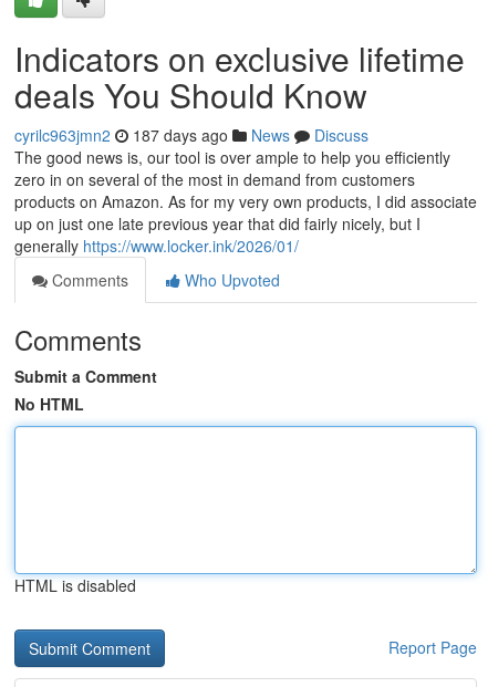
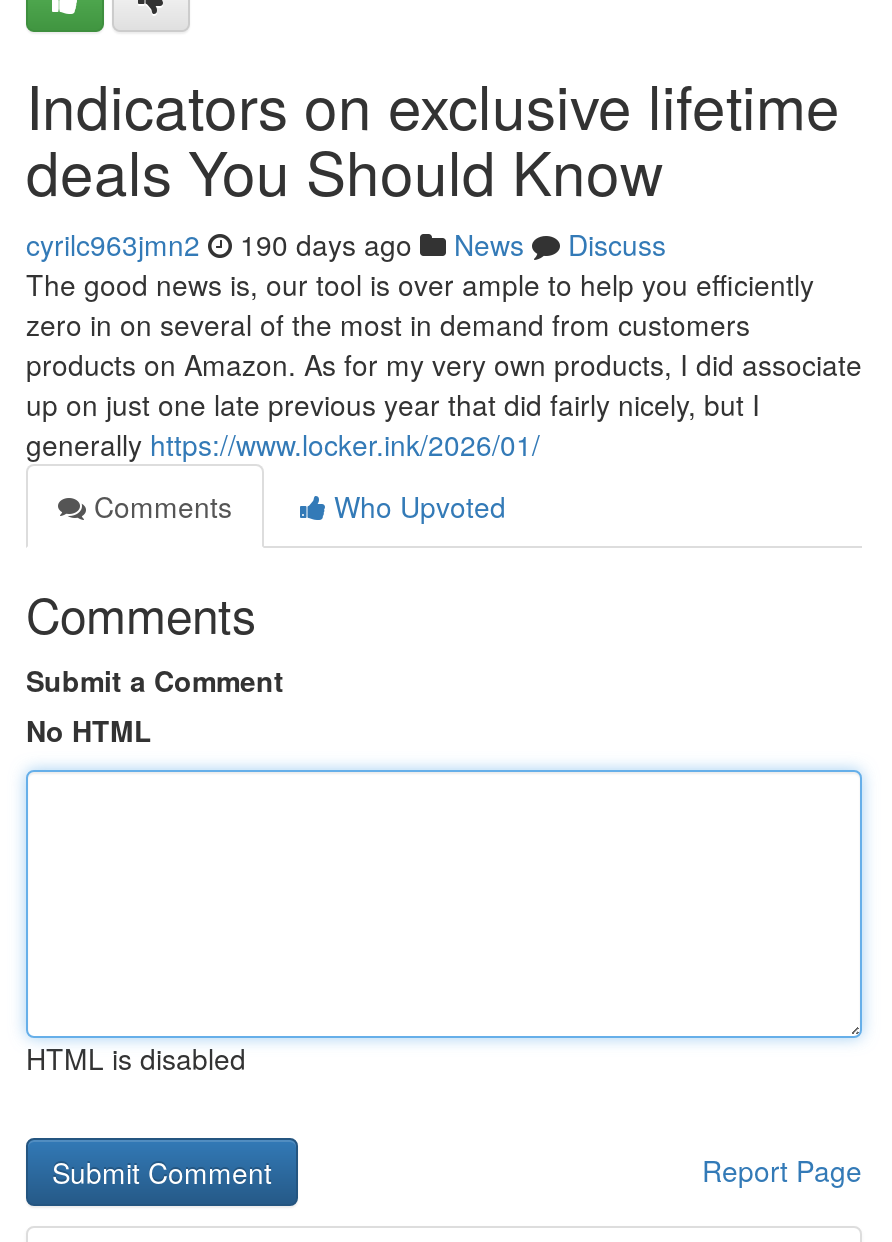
- cyrilc963jmn2 187 days ago News Discuss
+ cyrilc963jmn2 190 days ago News Discuss
